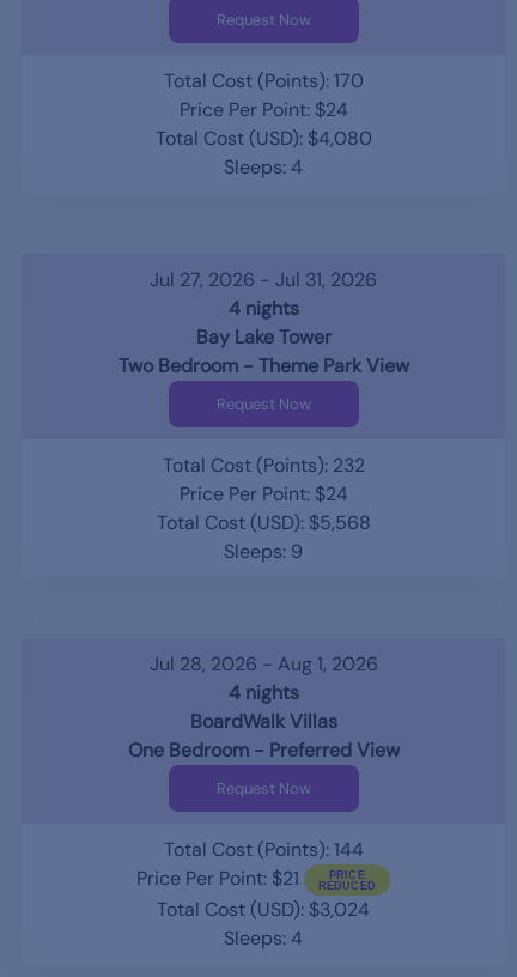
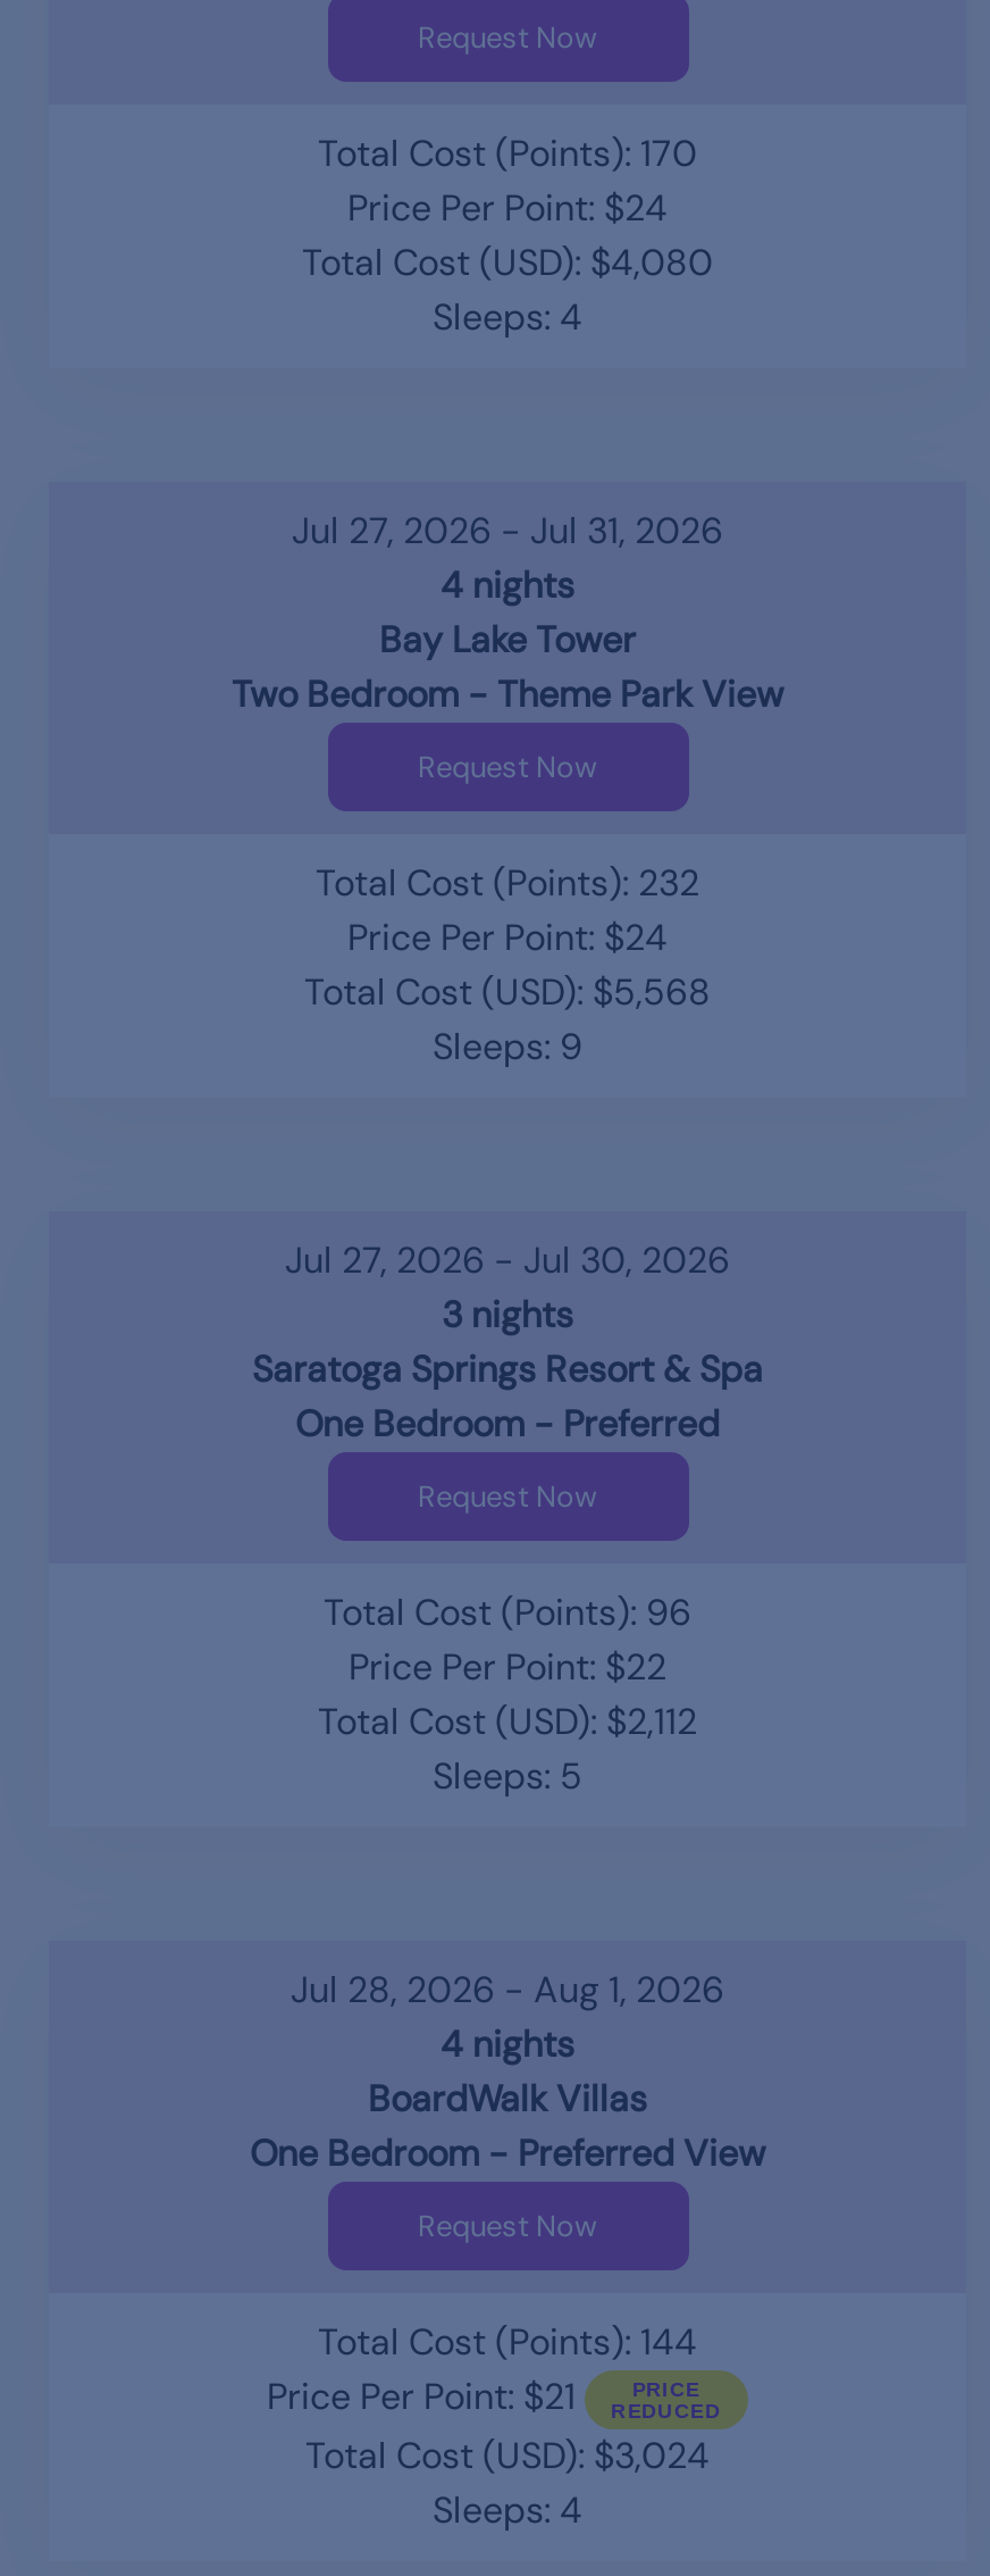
+ Jul 27, 2026 - Jul 30, 2026
+ 3 nights
+ Saratoga Springs Resort & Spa
+ One Bedroom - Preferred
+ Request Now
+ Total Cost (Points): 96
+ Price Per Point: $22
+ Total Cost (USD): $2,112
+ Sleeps: 5
